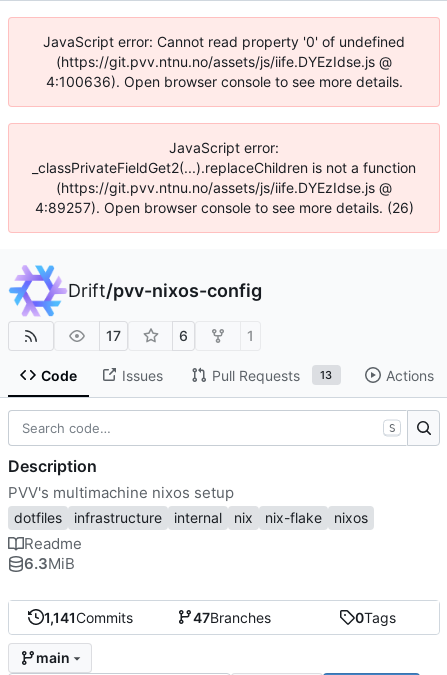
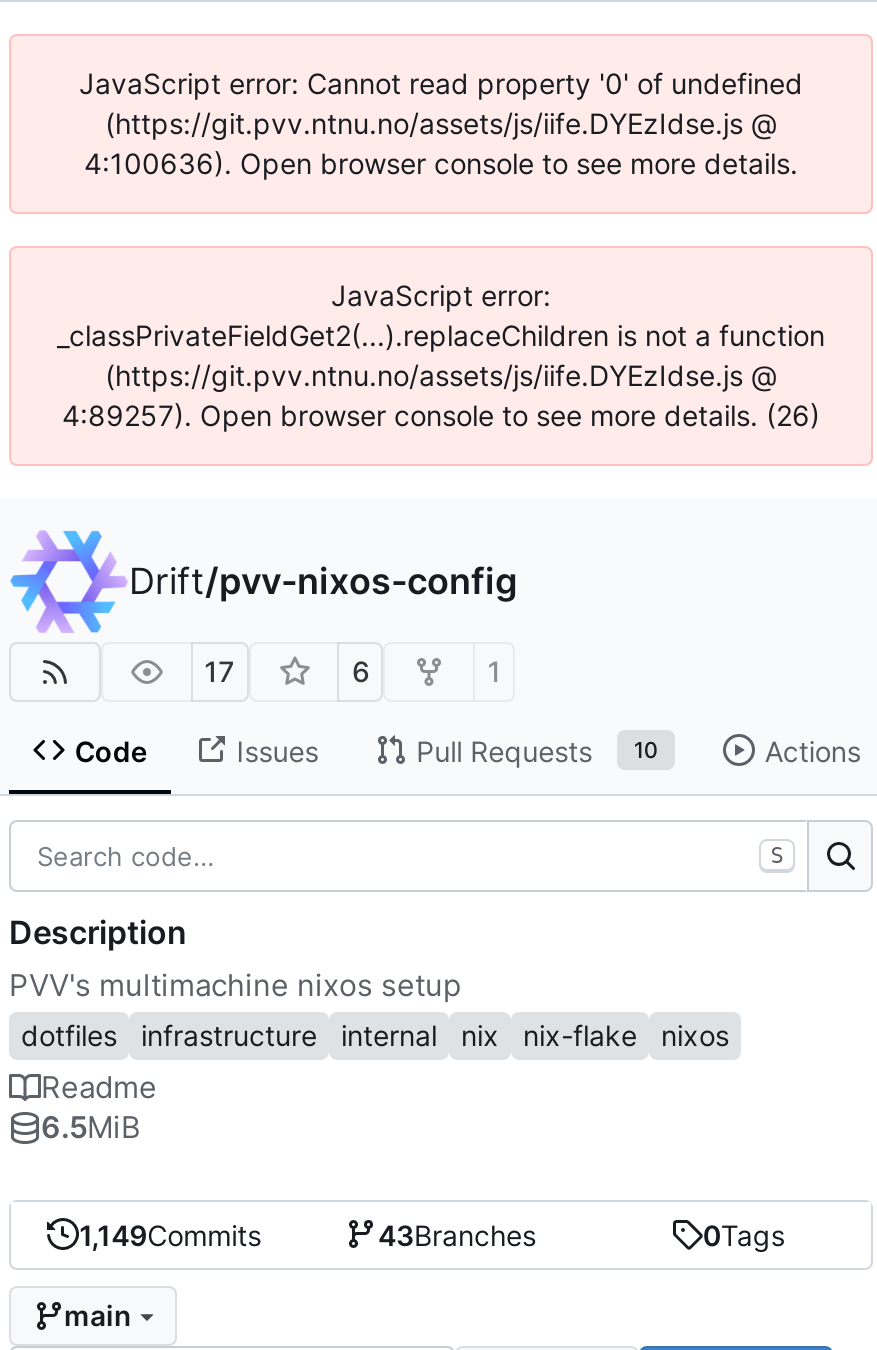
- Pull Requests 13
+ Pull Requests 10

- 6.3MiB
+ 6.5MiB

- 1,141Commits
+ 1,149Commits

- 47Branches
+ 43Branches
